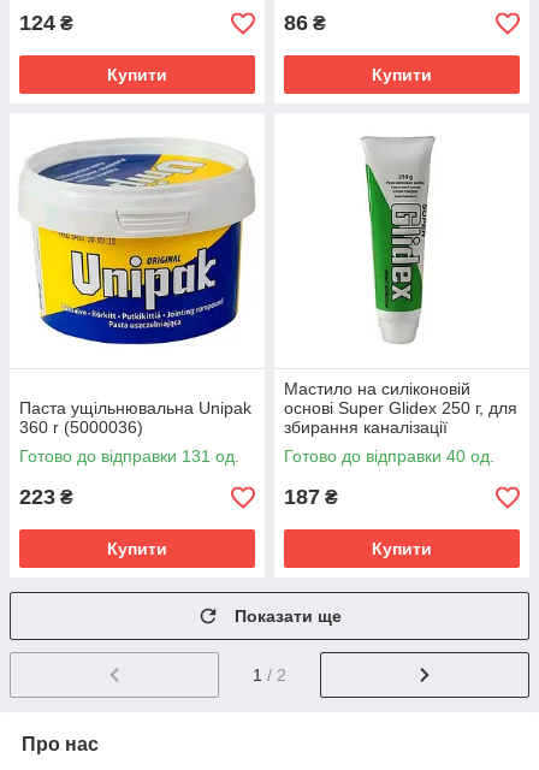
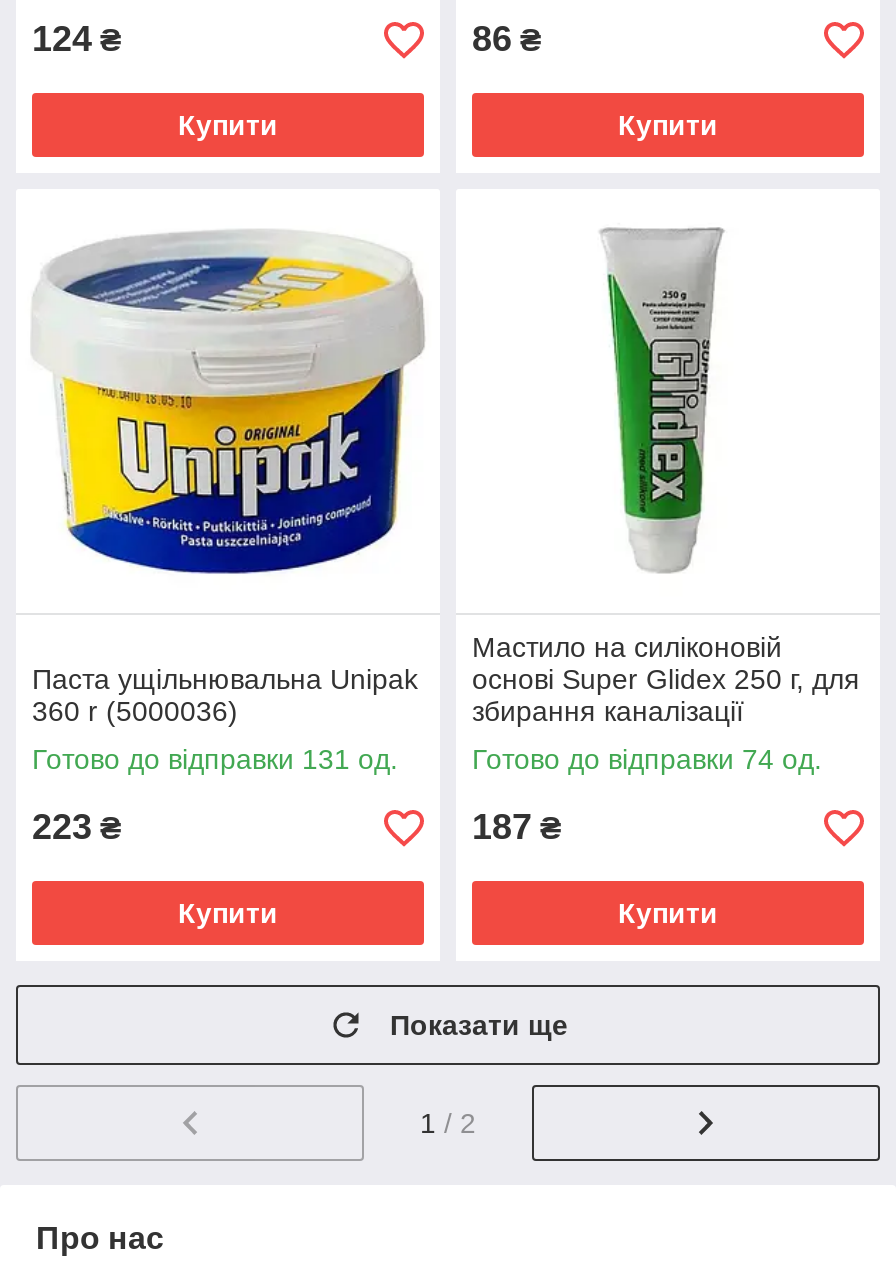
- Готово до відправки 40 од.
+ Готово до відправки 74 од.
